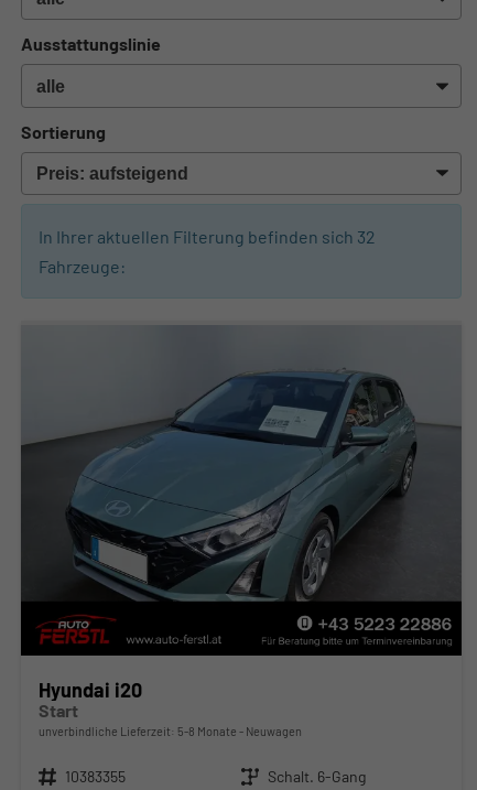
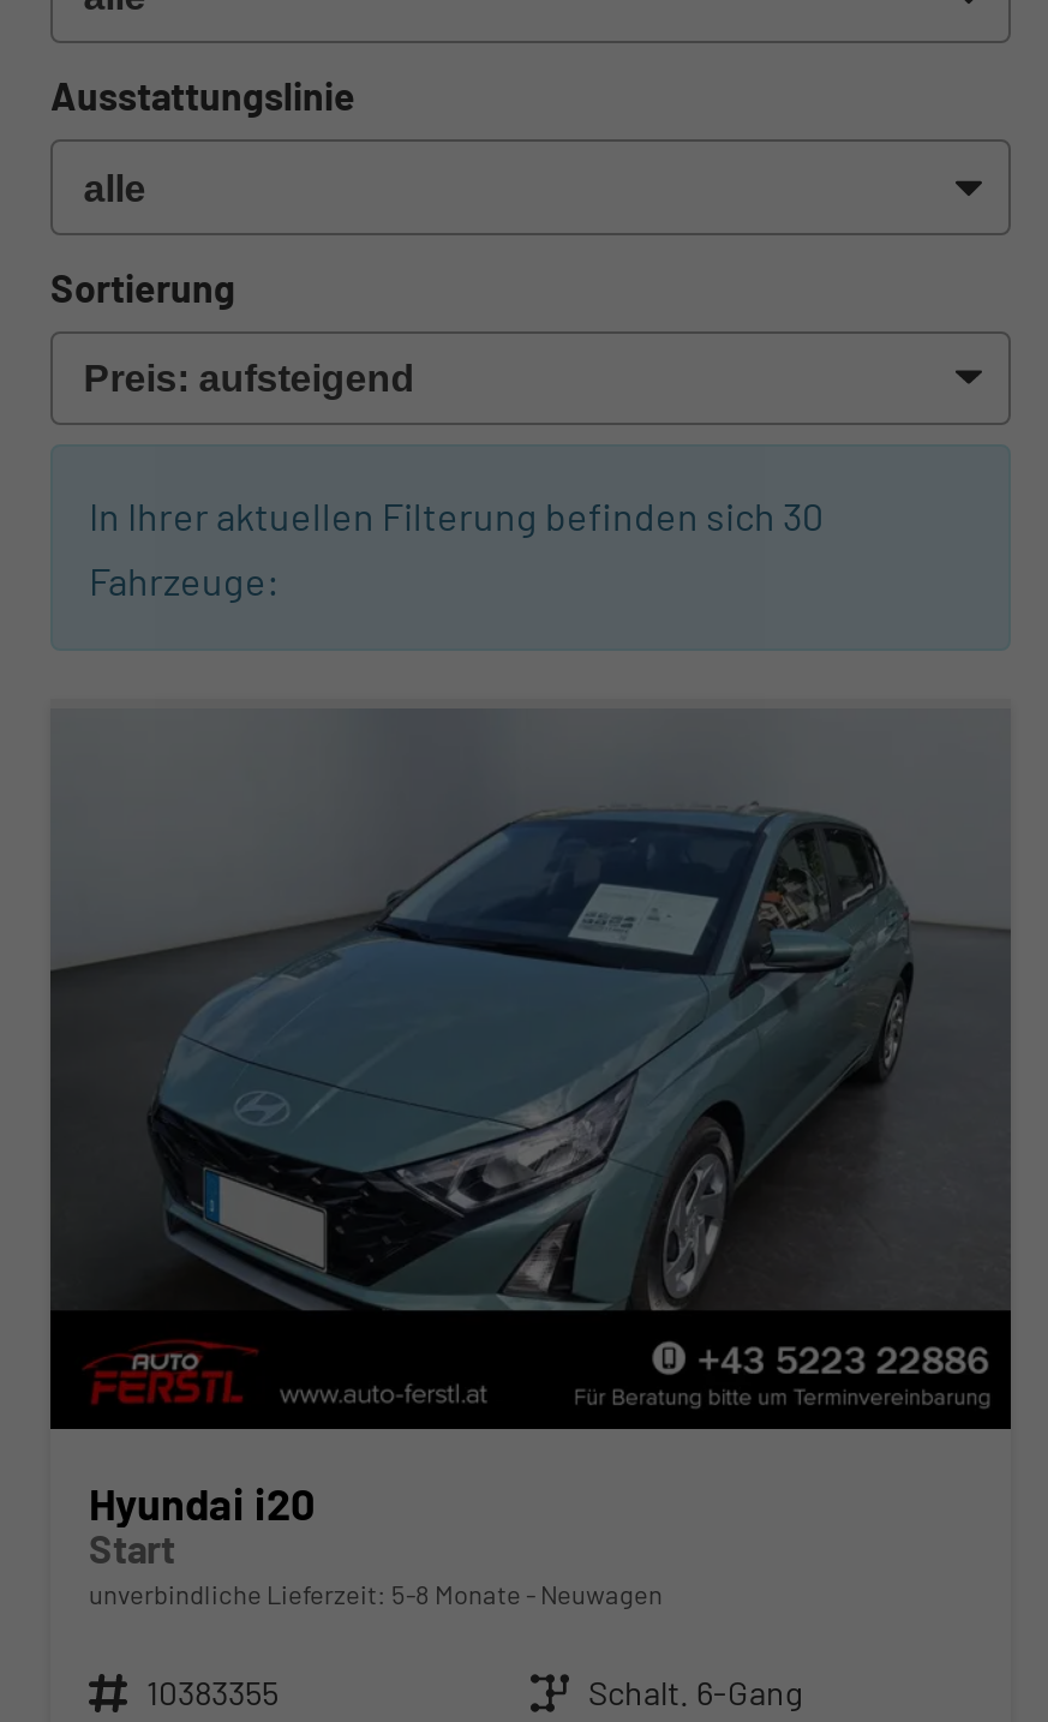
- In Ihrer aktuellen Filterung befinden sich 32
+ In Ihrer aktuellen Filterung befinden sich 30
